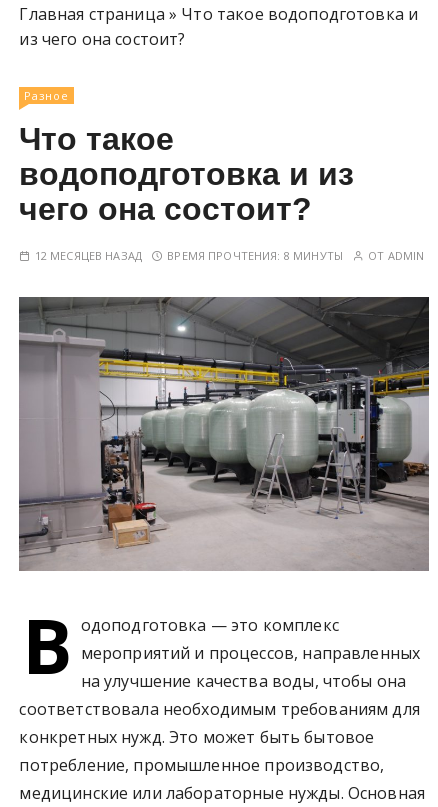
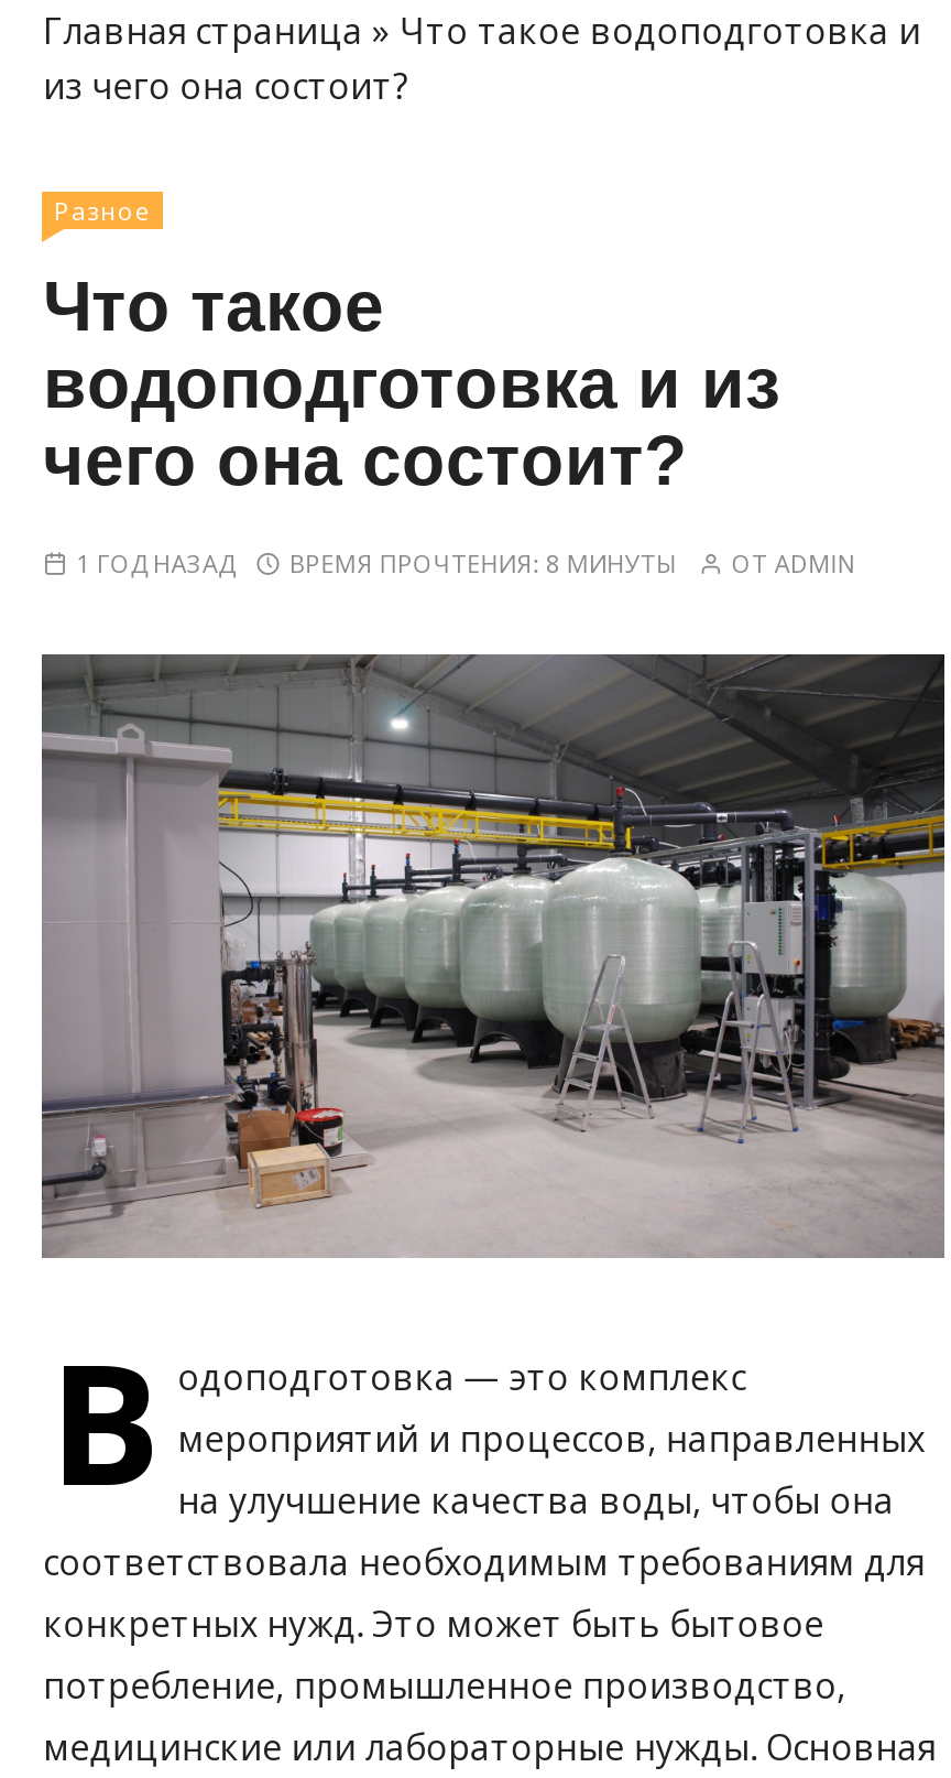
- 12 МЕСЯЦЕВ НАЗАД
+ 1 ГОД НАЗАД
